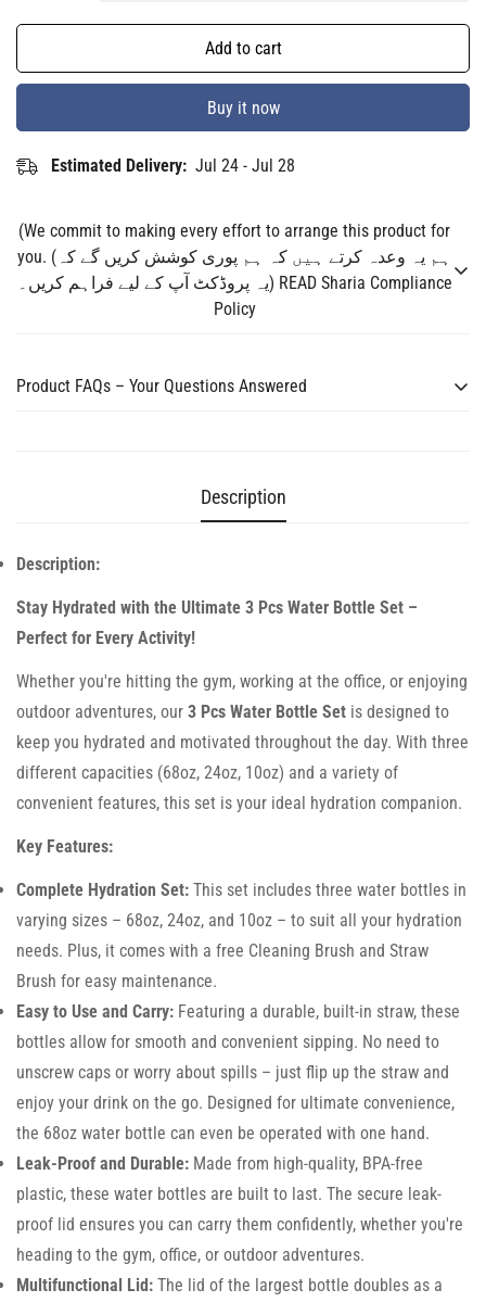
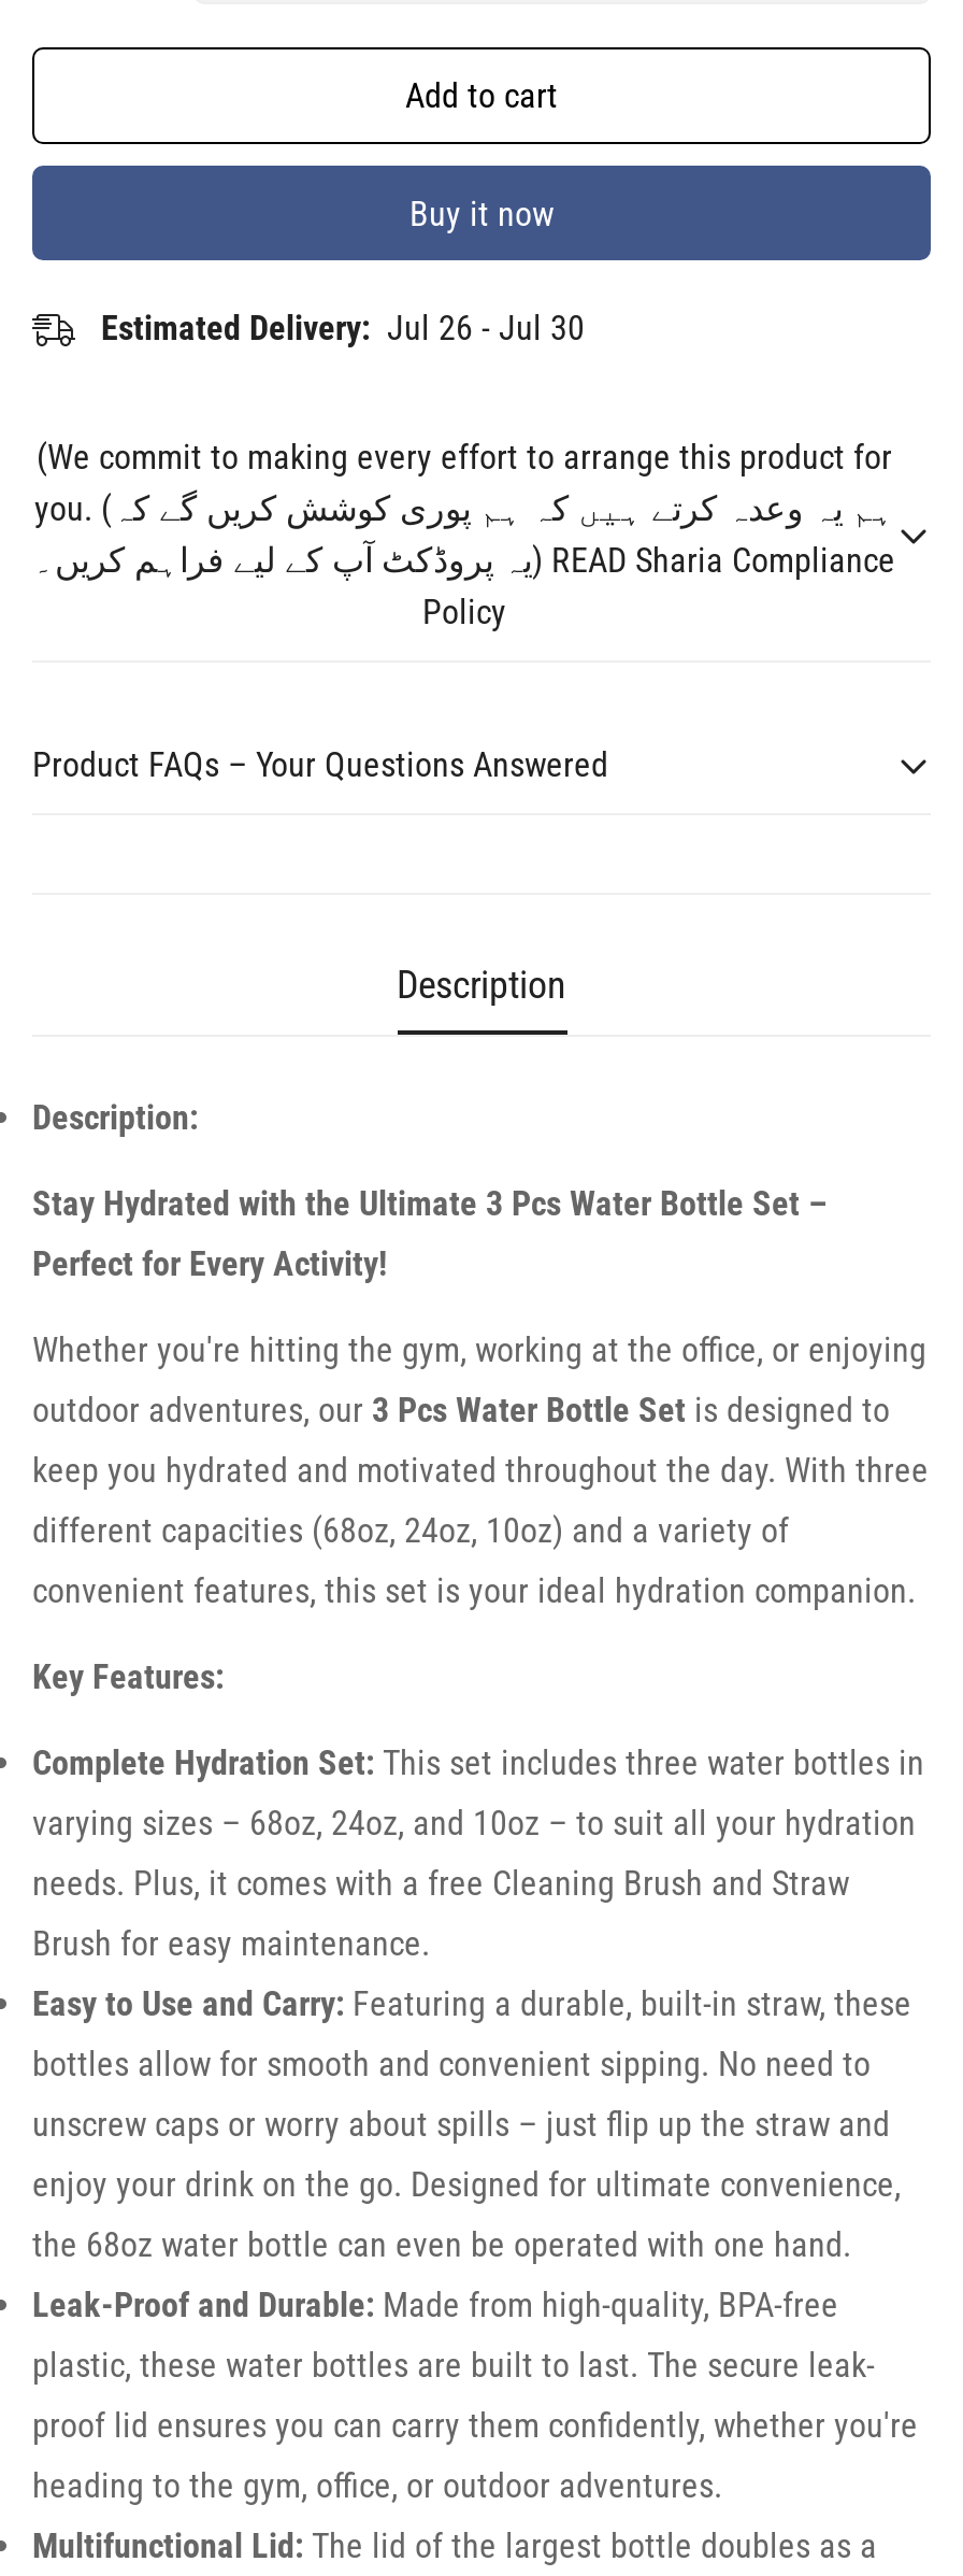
- Estimated Delivery: Jul 24 - Jul 28
+ Estimated Delivery: Jul 26 - Jul 30
